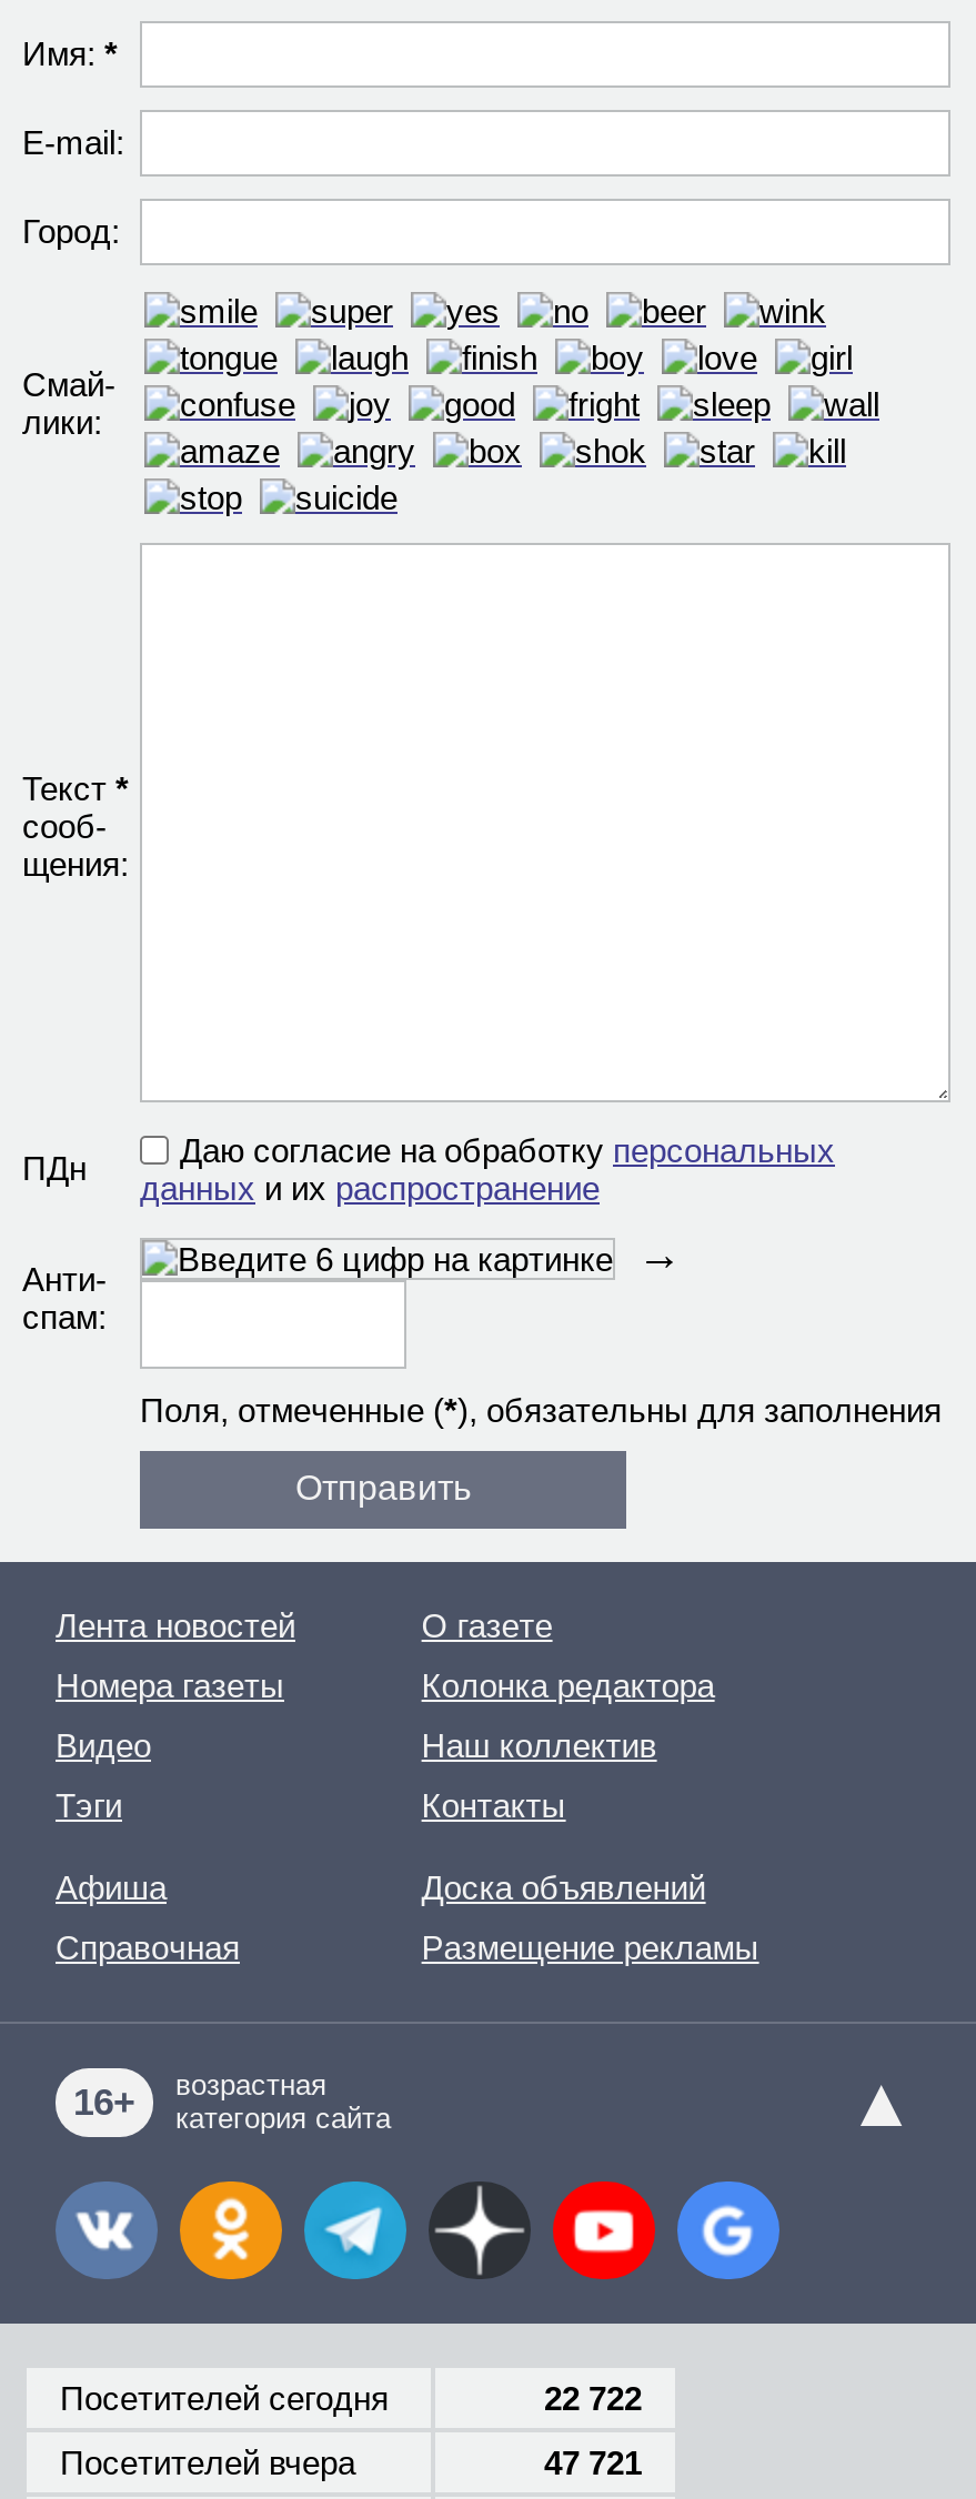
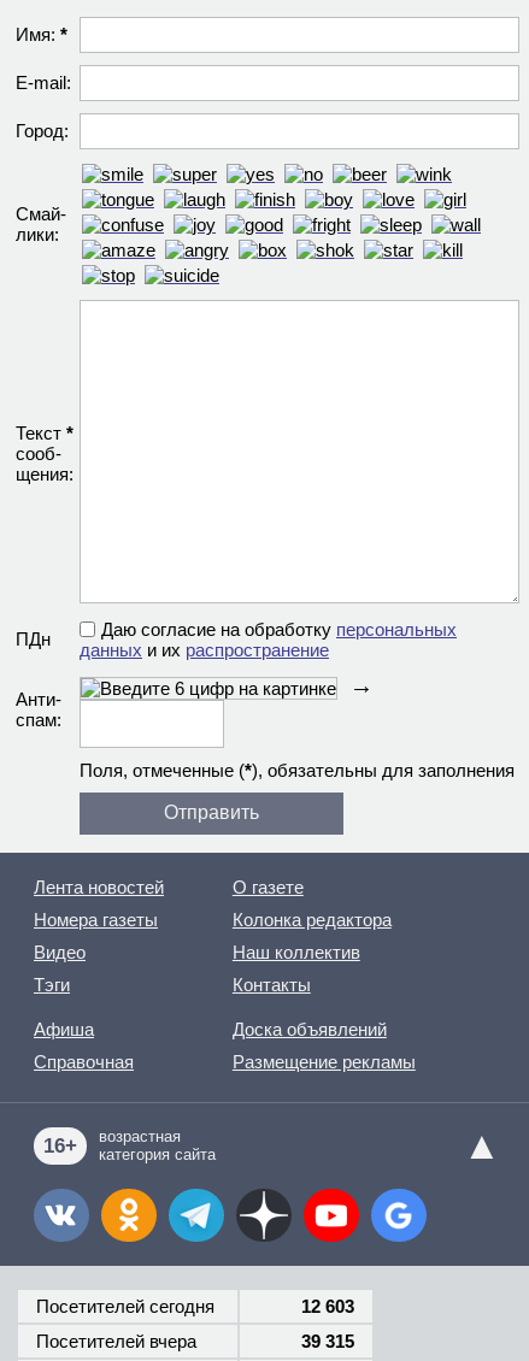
- 22 722
+ 12 603

- 47 721
+ 39 315
